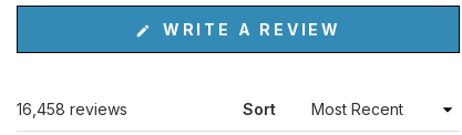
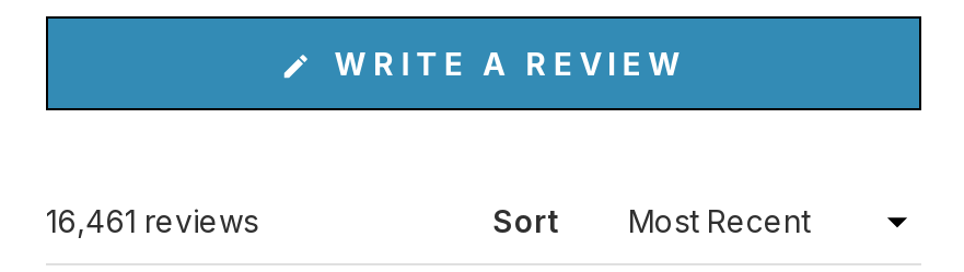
- 16,458 reviews
+ 16,461 reviews
